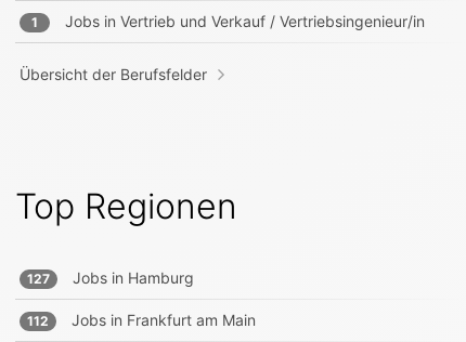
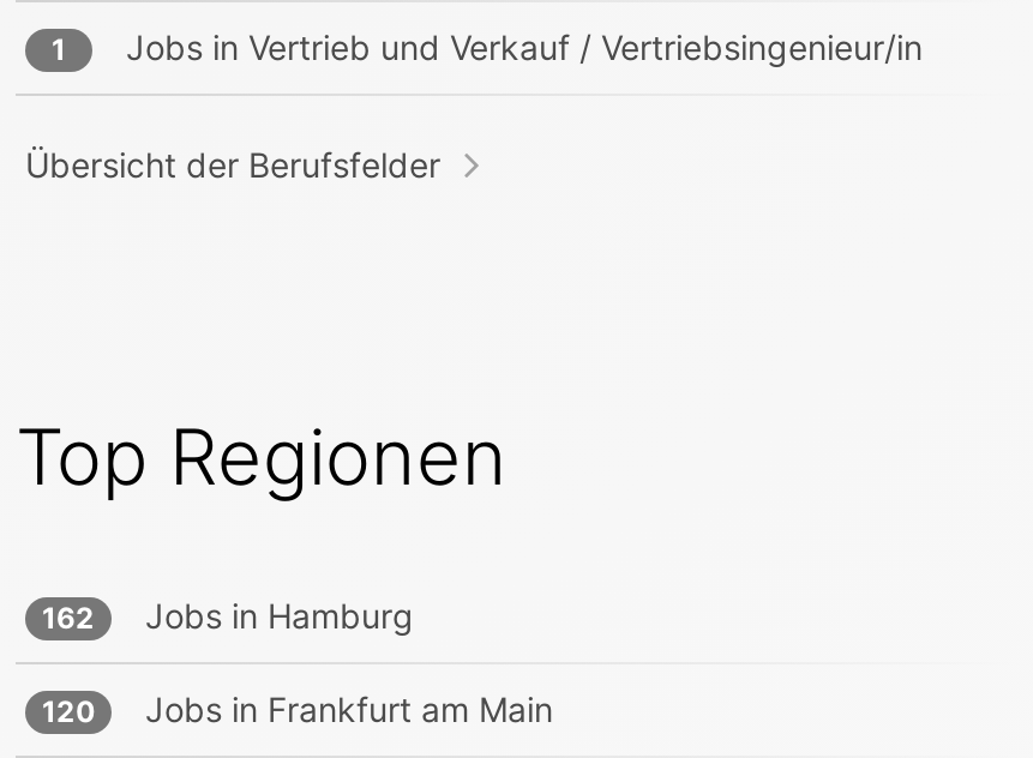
- 127 Jobs in Hamburg
+ 162 Jobs in Hamburg

- 112 Jobs in Frankfurt am Main
+ 120 Jobs in Frankfurt am Main
